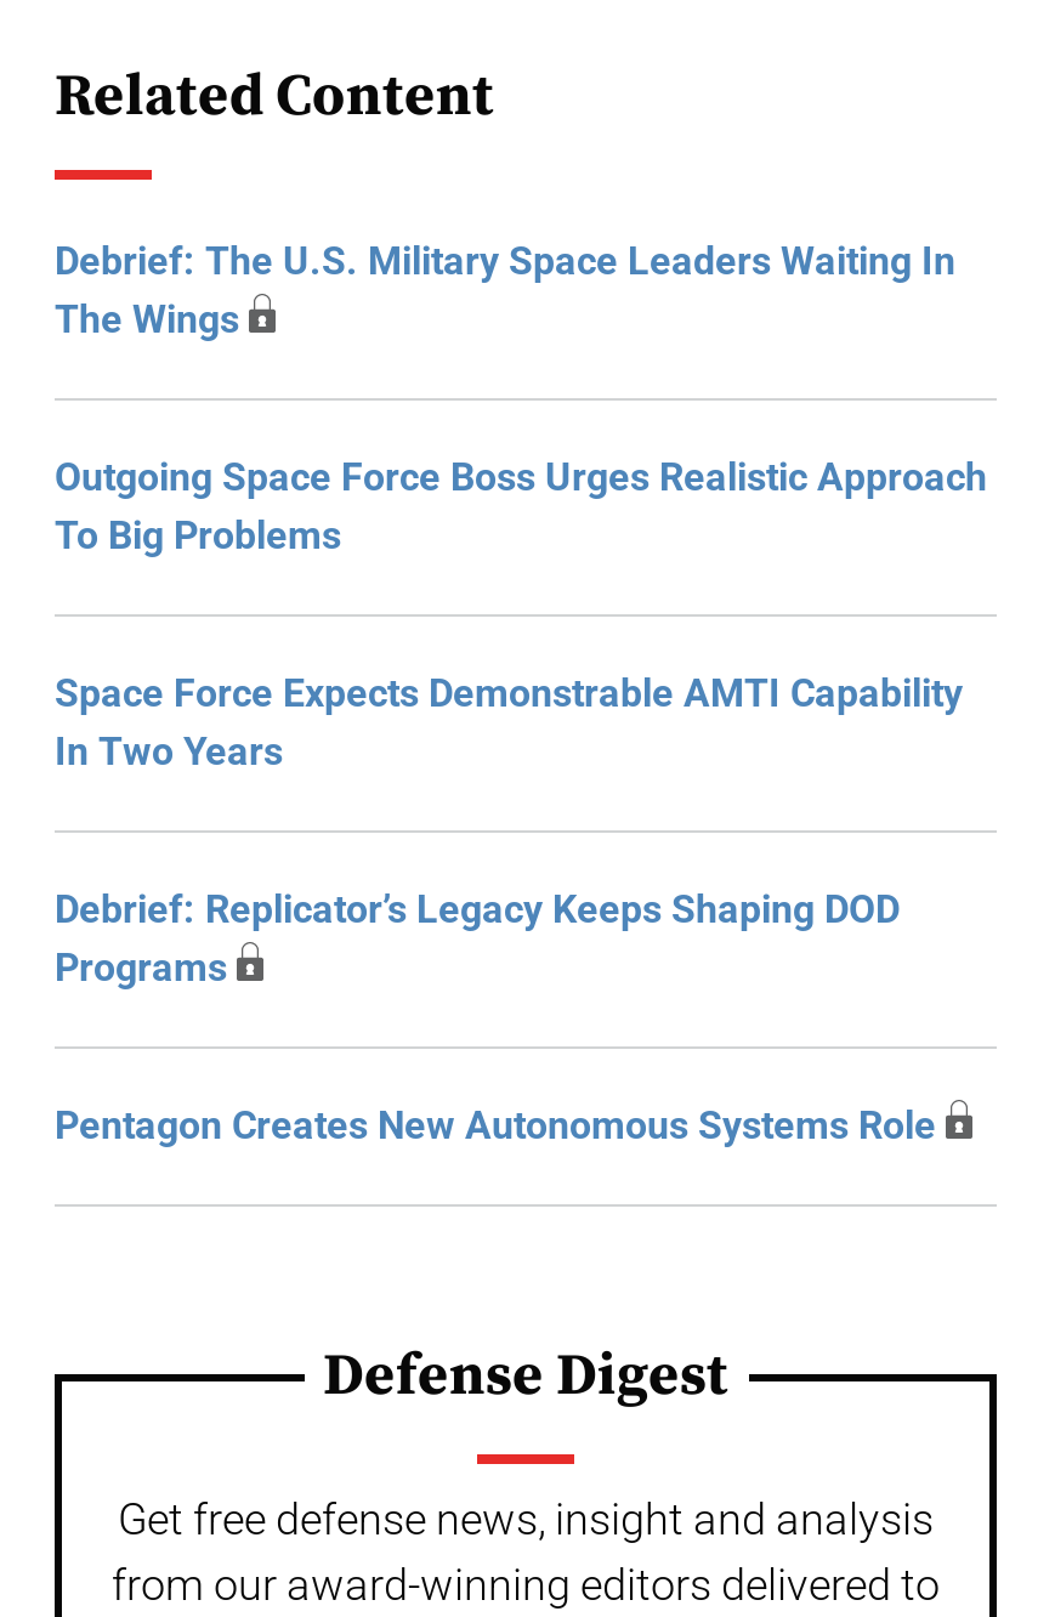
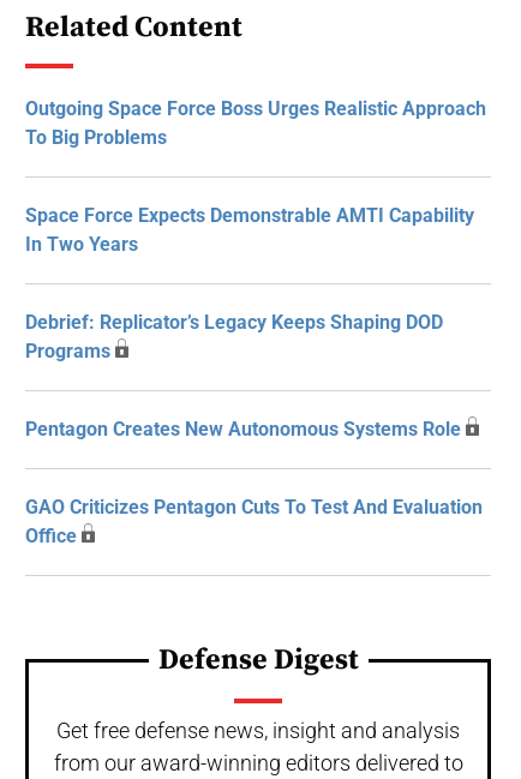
- Debrief: The U.S. Military Space Leaders Waiting In
- The Wings

moved up: Outgoing Space Force Boss Urges Realistic Approach | To Big Problems | Space Force Expects Demonstrable AMTI Capability | In Two Years | Debrief: Replicator’s Legacy Keeps Shaping DOD | Programs | Pentagon Creates New Autonomous Systems Role

+ GAO Criticizes Pentagon Cuts To Test And Evaluation
+ Office
